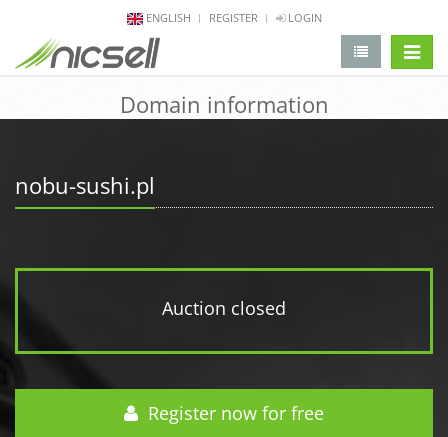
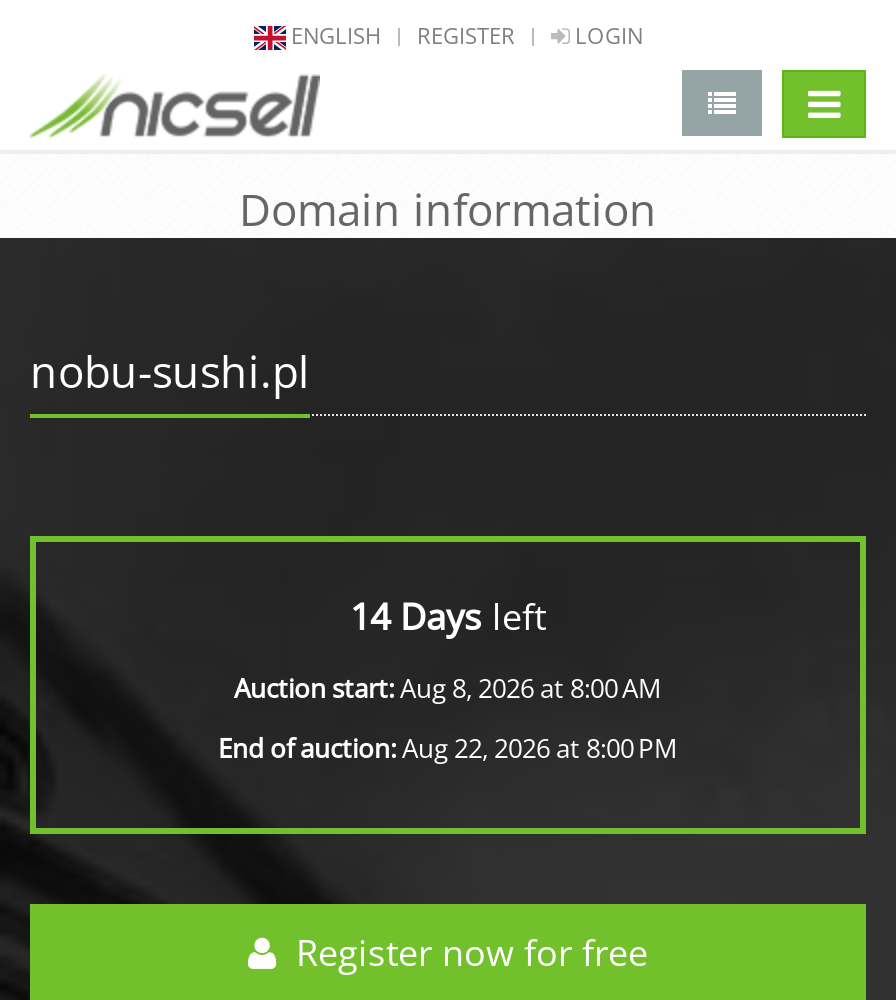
- Auction closed
+ 14 Days left
+ Auction start:Aug 8, 2026 at 8:00 AM
+ End of auction:Aug 22, 2026 at 8:00 PM
